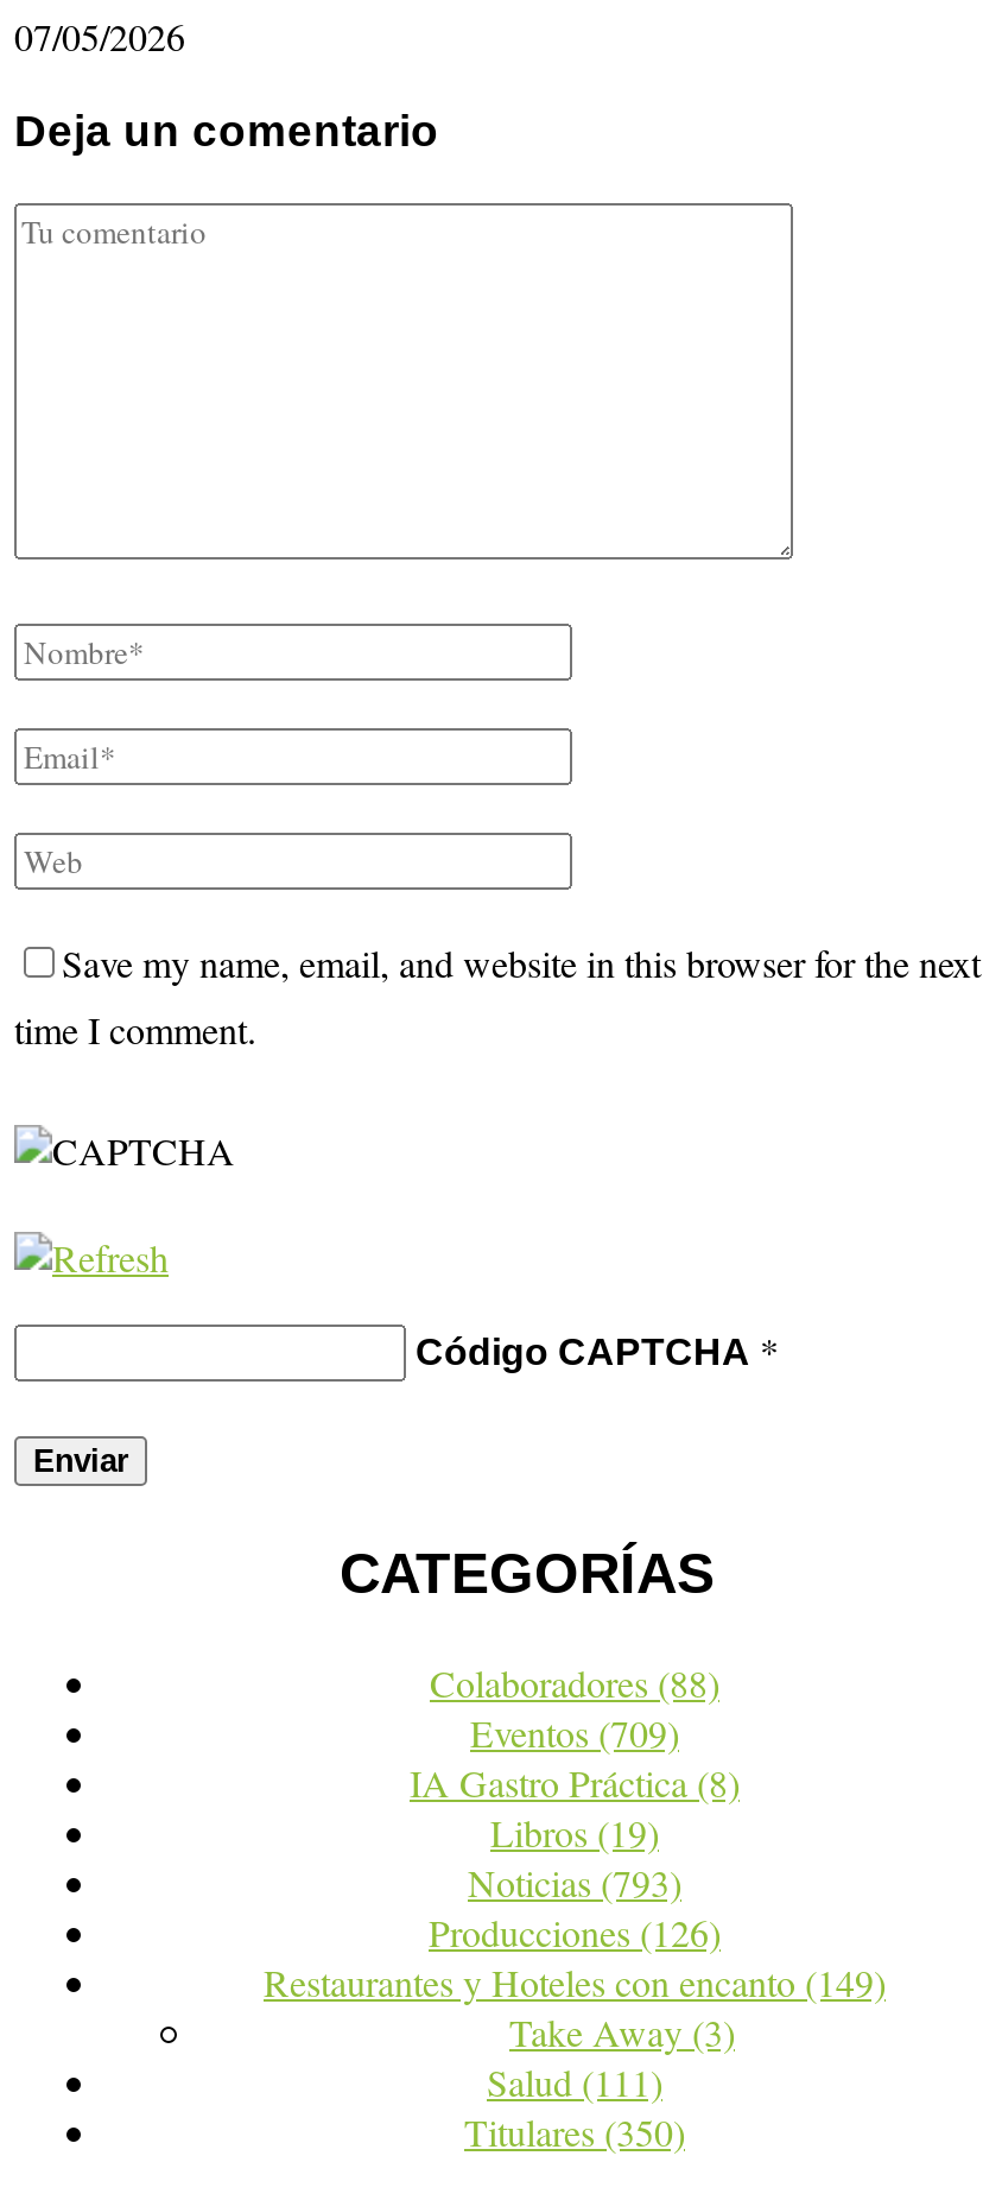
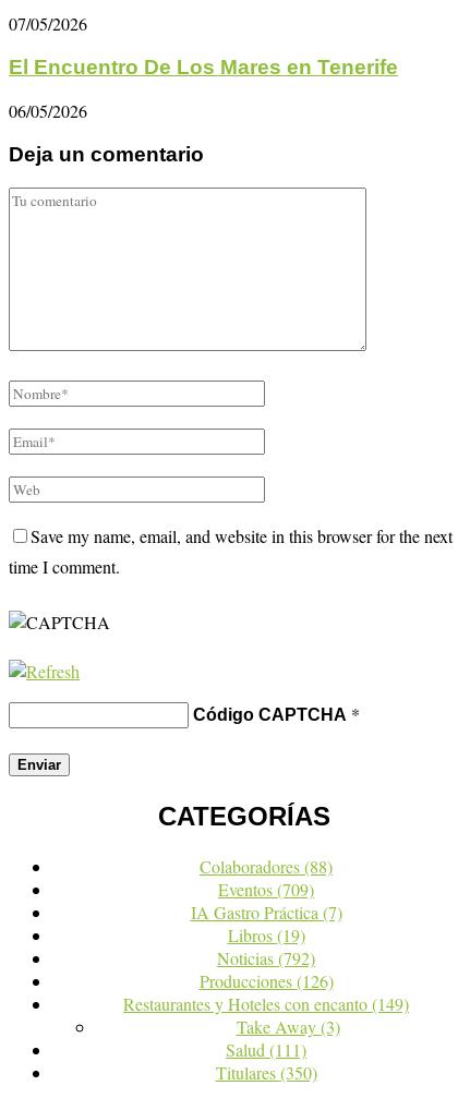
+ El Encuentro De Los Mares en Tenerife
+ 06/05/2026

- IA Gastro Práctica (8)
+ IA Gastro Práctica (7)

- Noticias (793)
+ Noticias (792)
